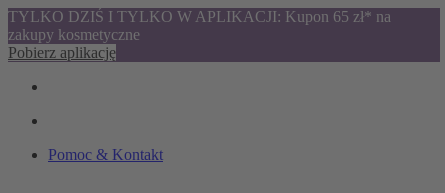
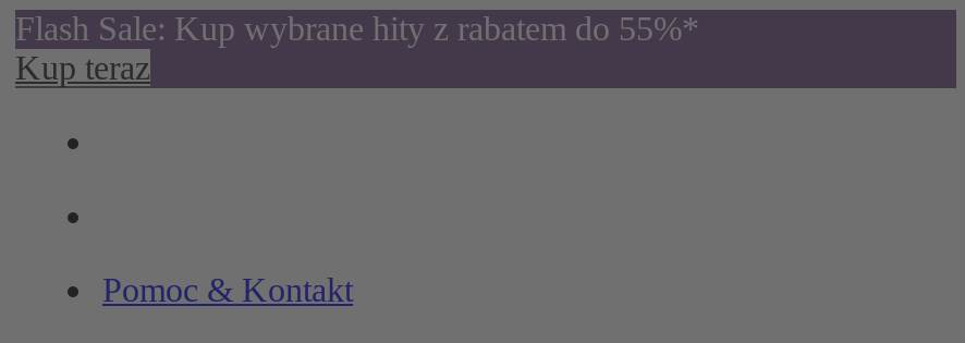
- TYLKO DZIŚ I TYLKO W APLIKACJI: Kupon 65 zł* na
- zakupy kosmetyczne
- Pobierz aplikację
+ Flash Sale: Kup wybrane hity z rabatem do 55%*
+ Kup teraz
